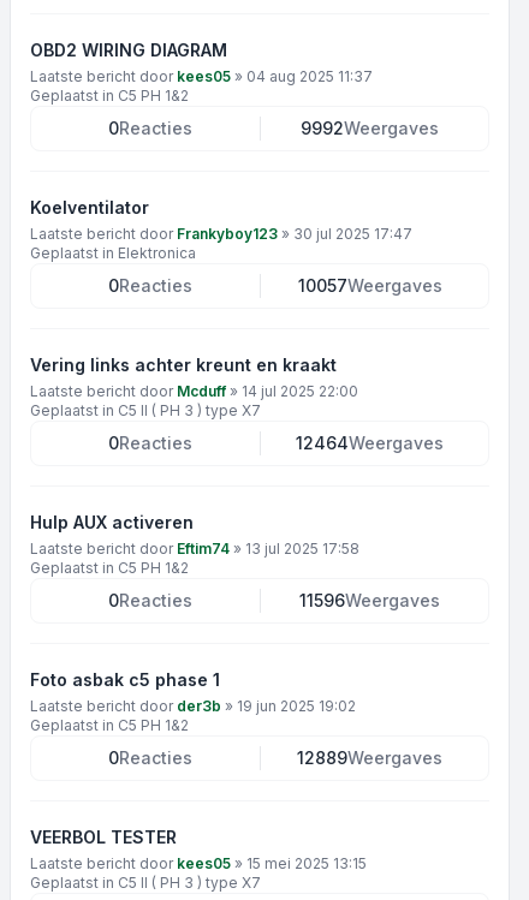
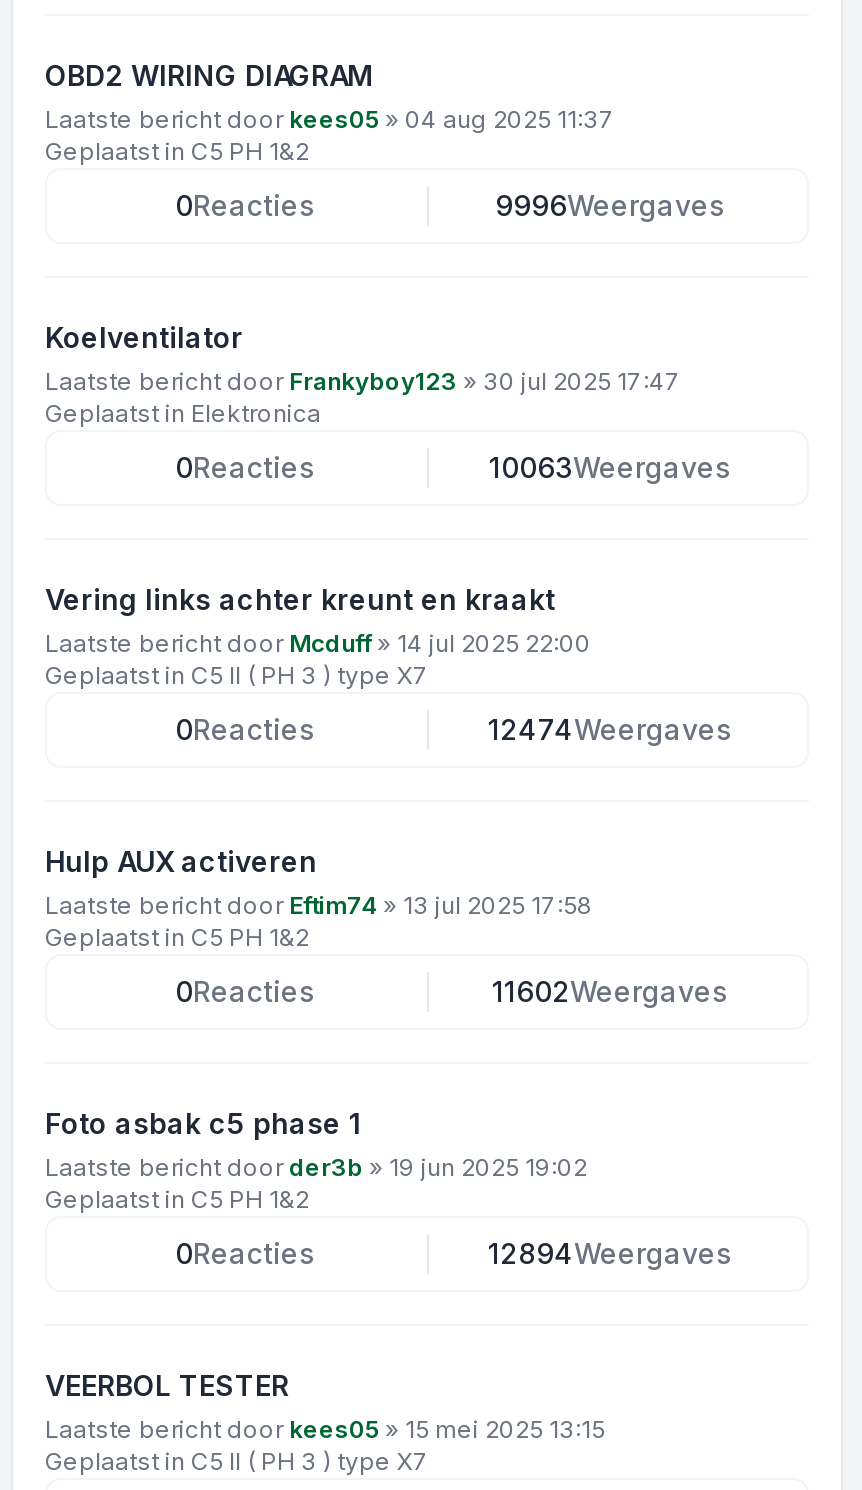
- 9992Weergaves
+ 9996Weergaves

- 10057Weergaves
+ 10063Weergaves

- 12464Weergaves
+ 12474Weergaves

- 11596Weergaves
+ 11602Weergaves

- 12889Weergaves
+ 12894Weergaves
